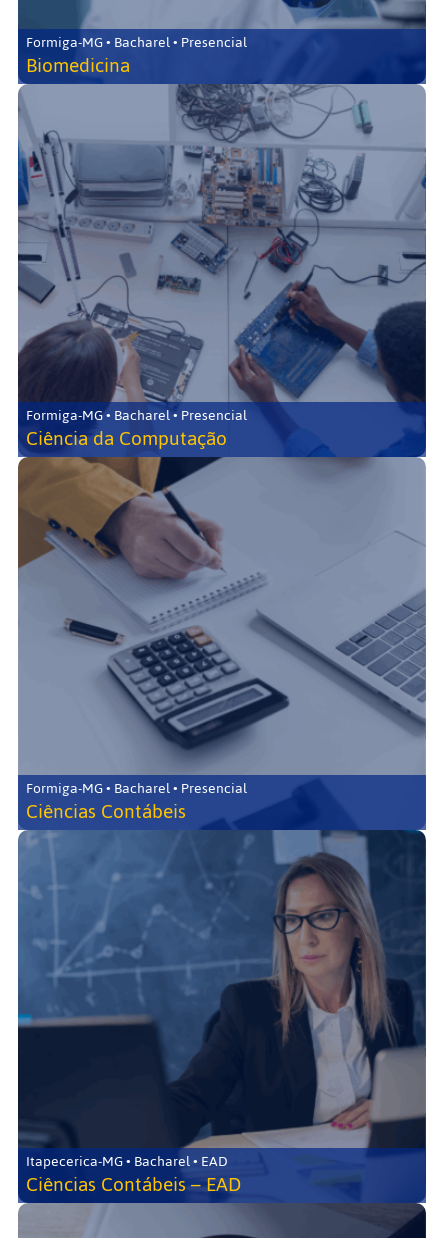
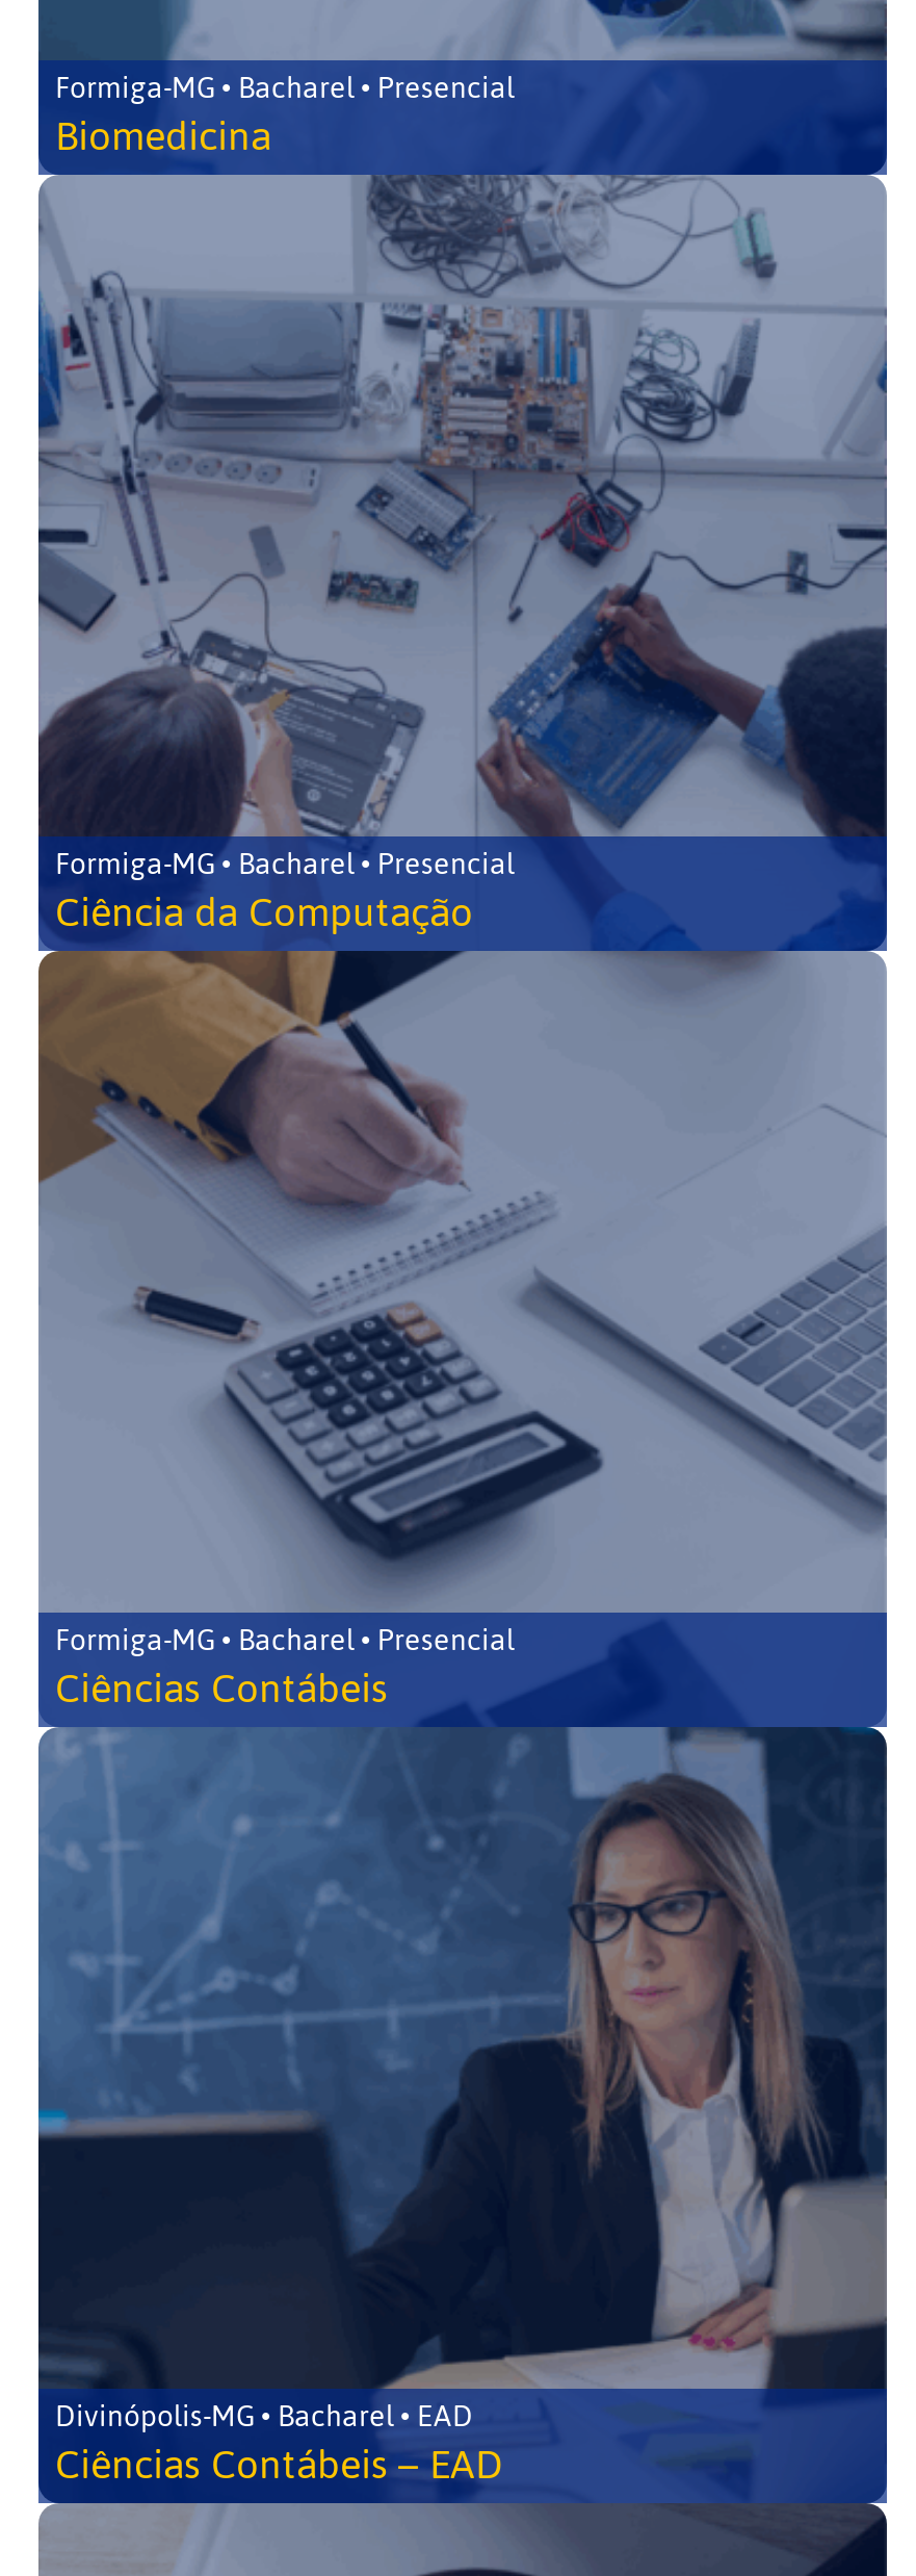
- Itapecerica-MG • Bacharel • EAD
+ Divinópolis-MG • Bacharel • EAD
